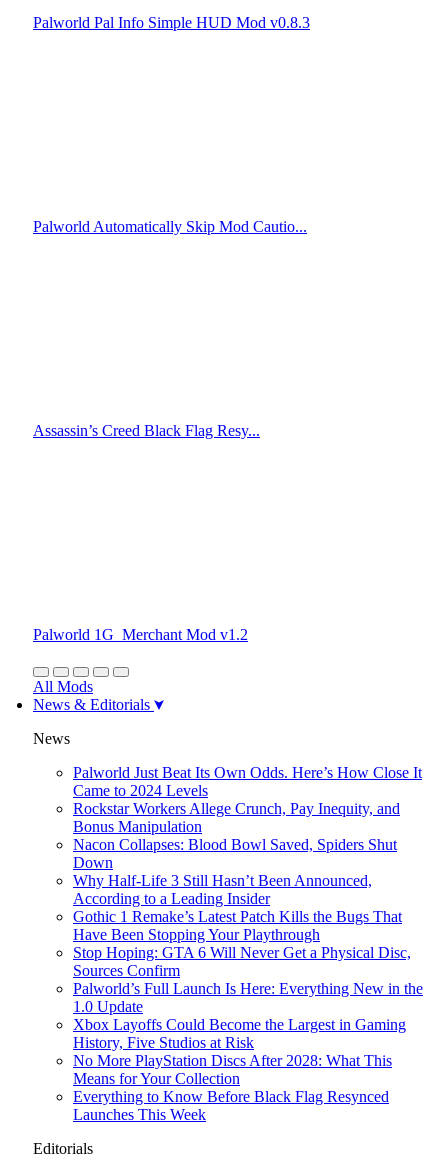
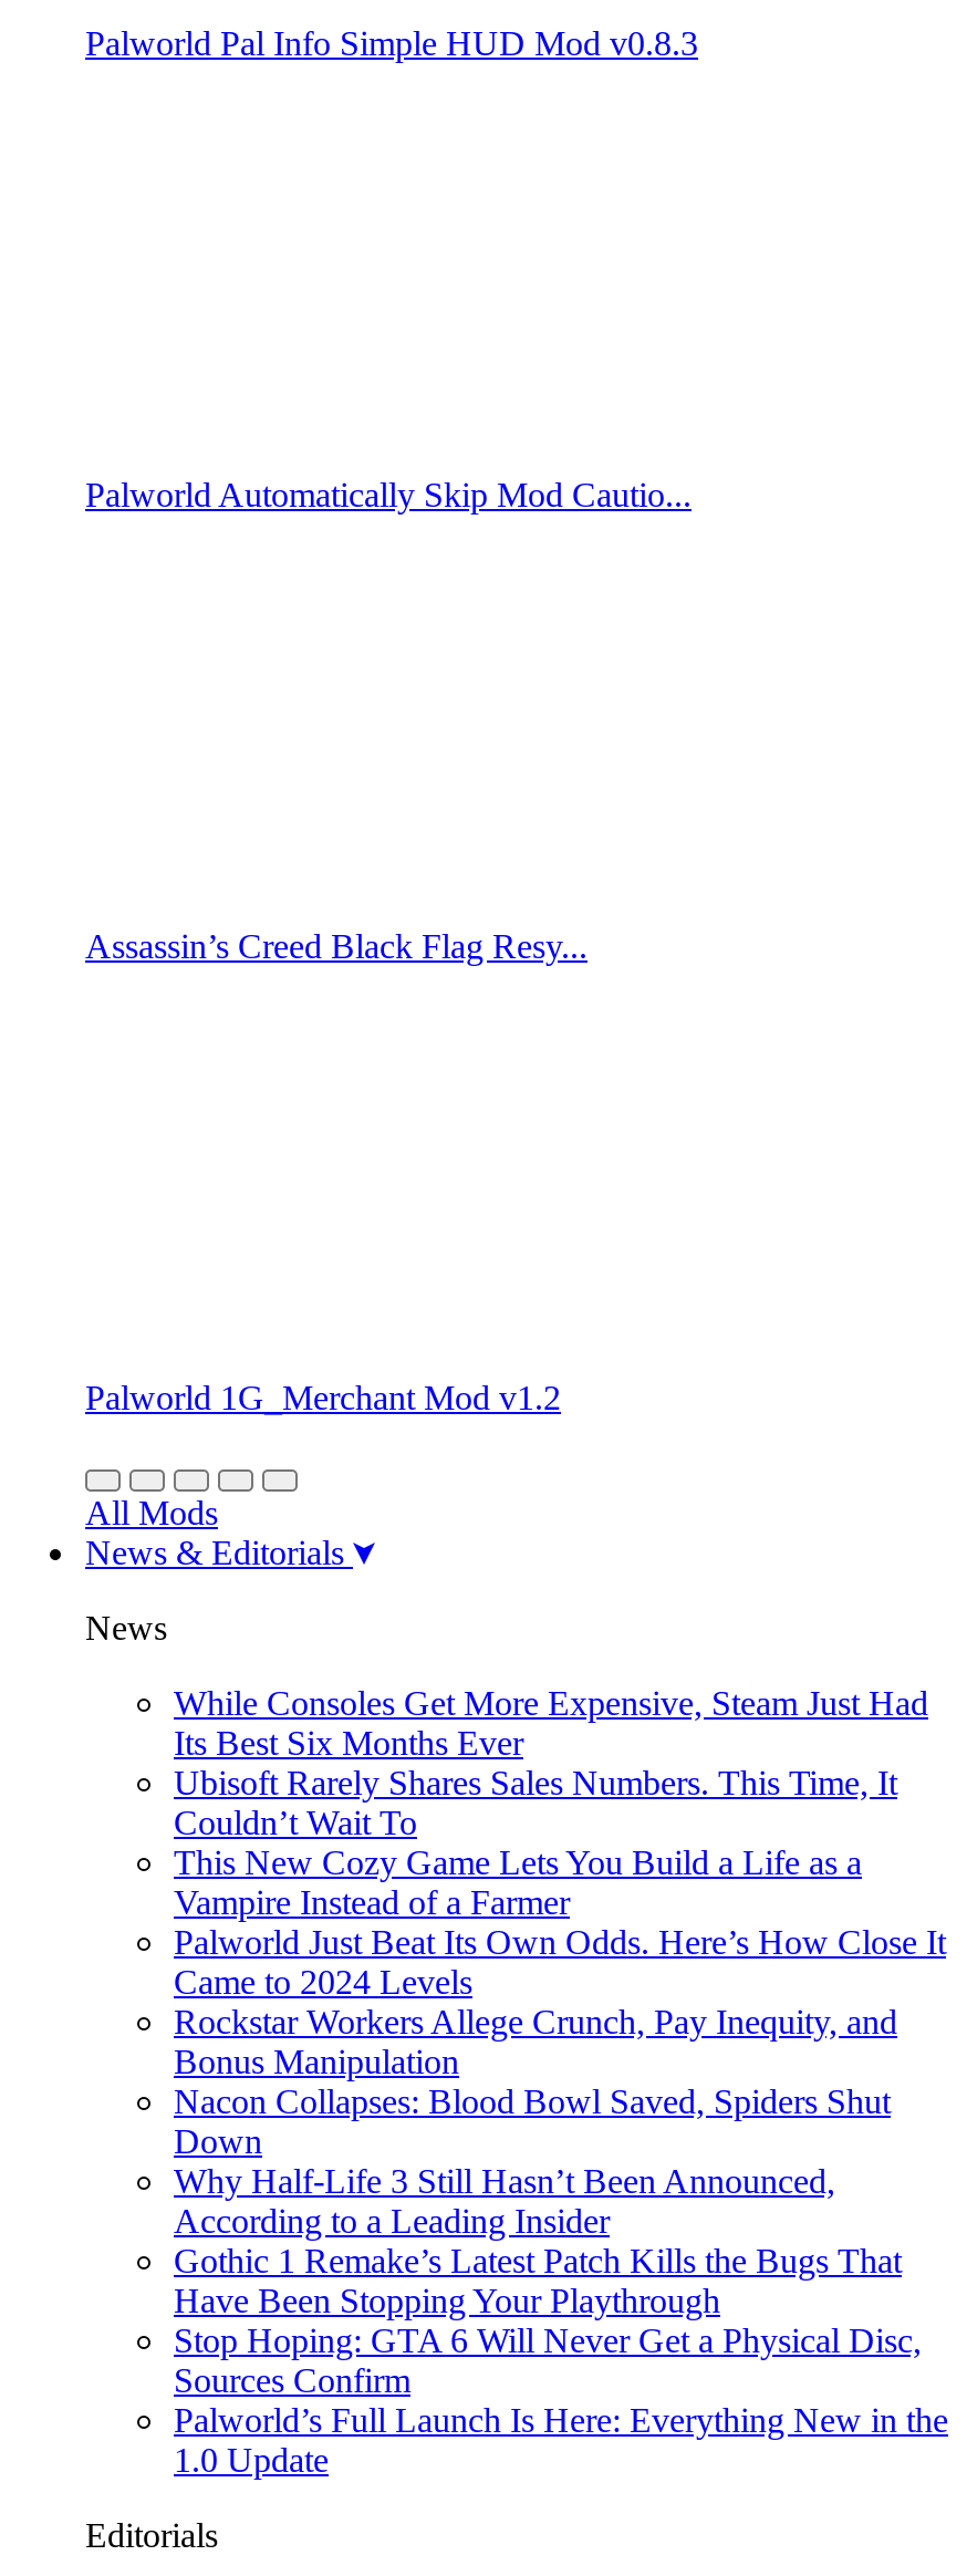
+ While Consoles Get More Expensive, Steam Just Had
+ Its Best Six Months Ever
+ Ubisoft Rarely Shares Sales Numbers. This Time, It
+ Couldn’t Wait To
+ This New Cozy Game Lets You Build a Life as a
+ Vampire Instead of a Farmer

moved down: Palworld Just Beat Its Own Odds. Here’s How Close It | Came to 2024 Levels | Rockstar Workers Allege Crunch, Pay Inequity, and | ... | Palworld’s Full Launch Is Here: Everything New in the | 1.0 Update

- Xbox Layoffs Could Become the Largest in Gaming
- History, Five Studios at Risk
- No More PlayStation Discs After 2028: What This
- Means for Your Collection
- Everything to Know Before Black Flag Resynced
- Launches This Week
